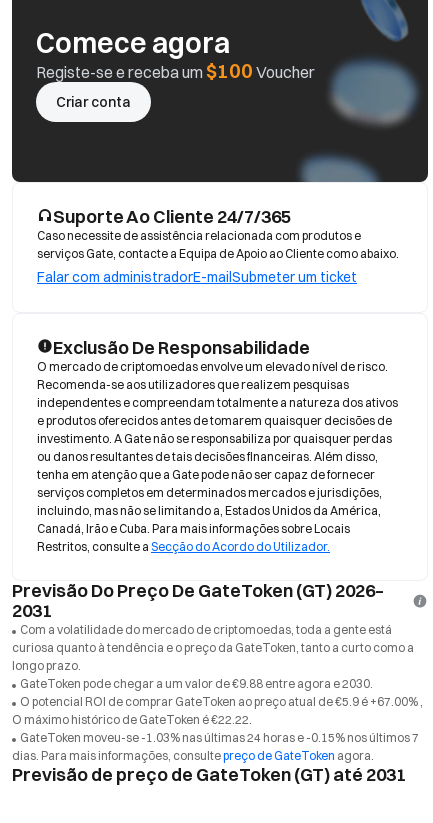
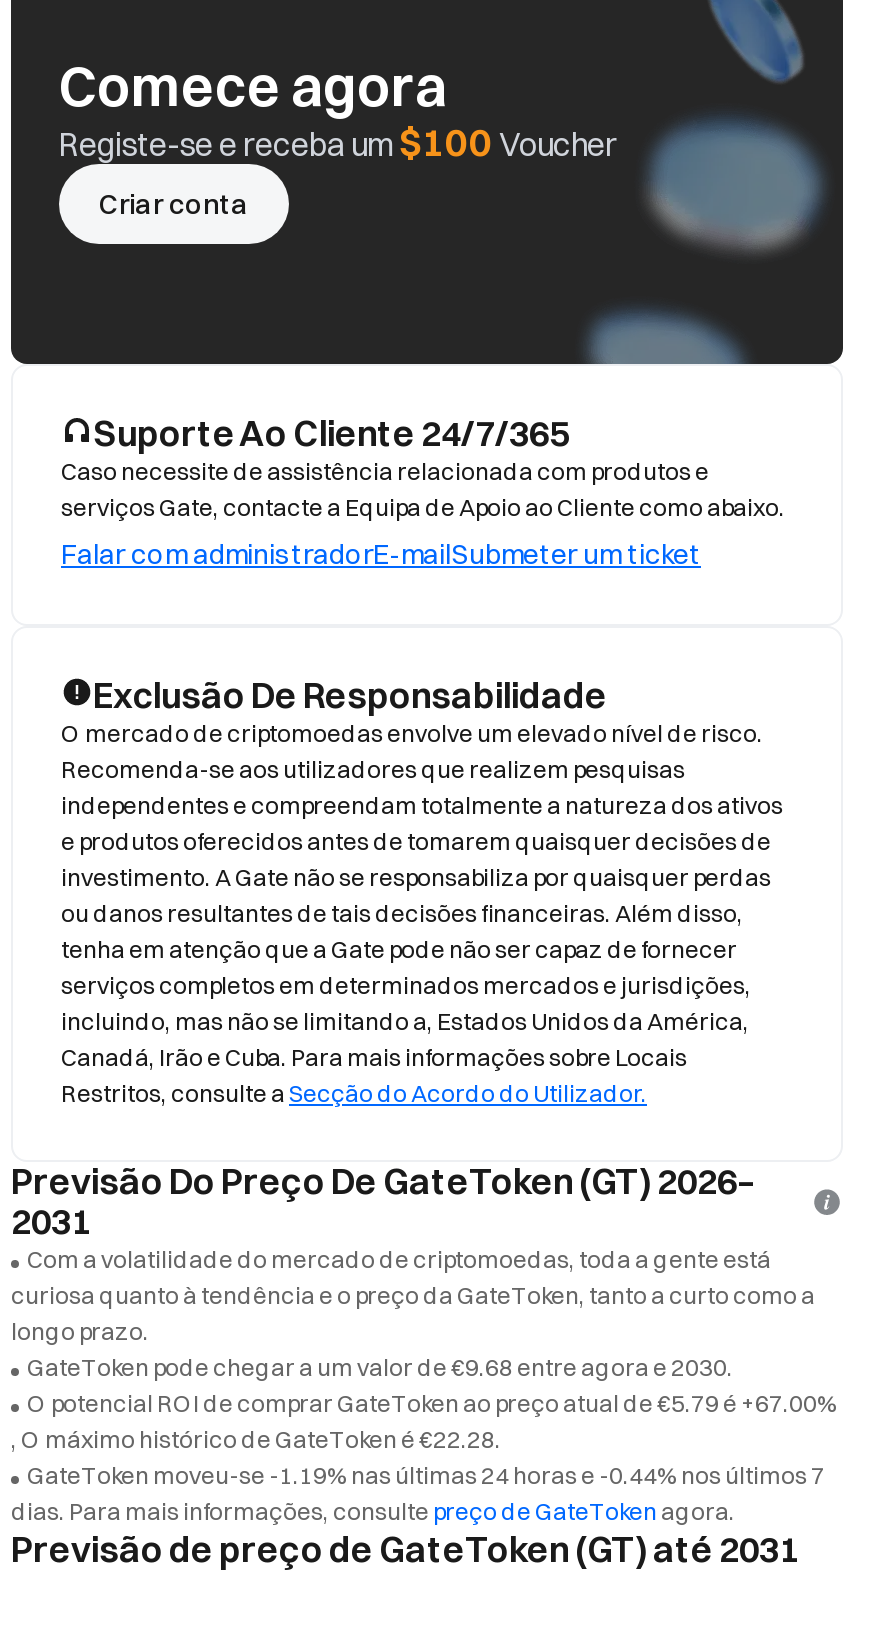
- GateToken pode chegar a um valor de €9.88 entre agora e 2030.
- O potencial ROI de comprar GateToken ao preço atual de €5.9 é +67.00% ,
- O máximo histórico de GateToken é €22.22.
- GateToken moveu-se -1.03% nas últimas 24 horas e -0.15% nos últimos 7
+ GateToken pode chegar a um valor de €9.68 entre agora e 2030.
+ O potencial ROI de comprar GateToken ao preço atual de €5.79 é +67.00%
+ , O máximo histórico de GateToken é €22.28.
+ GateToken moveu-se -1.19% nas últimas 24 horas e -0.44% nos últimos 7
